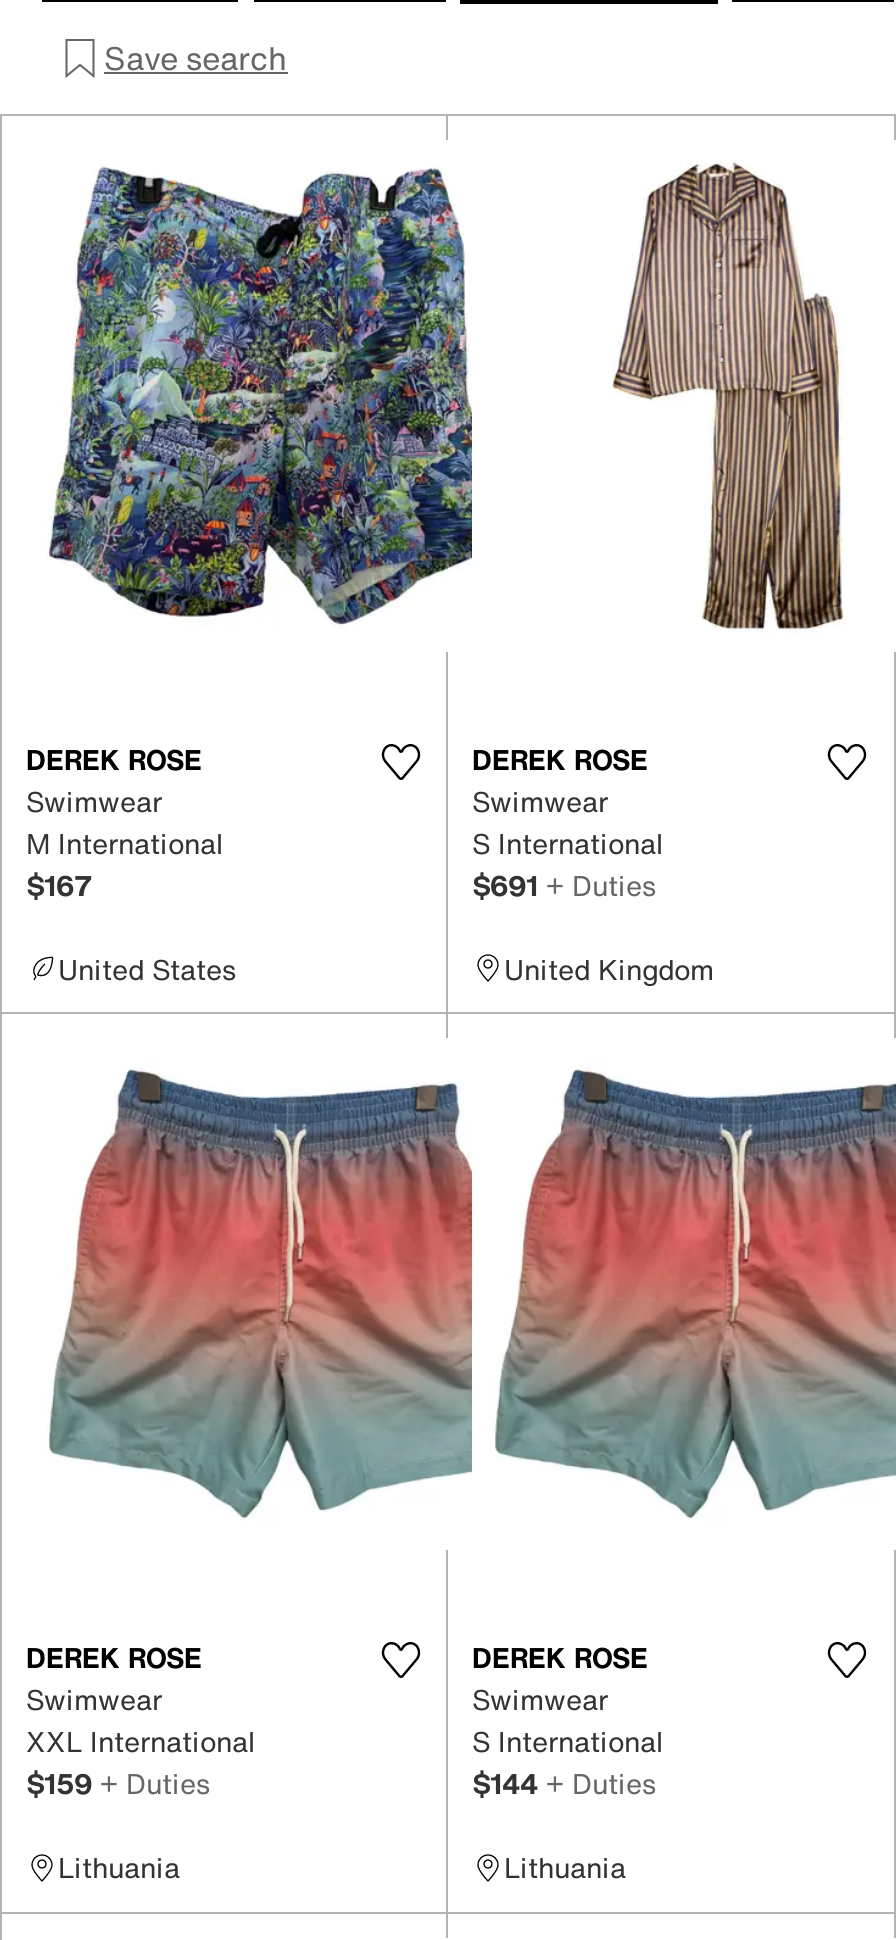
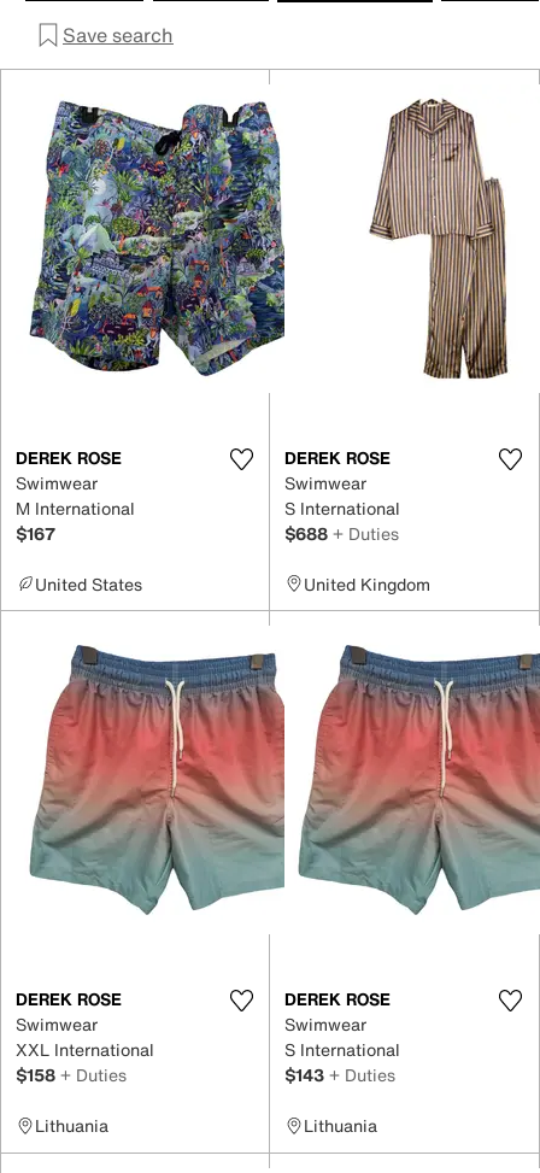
- $691 + Duties
+ $688 + Duties

- $159 + Duties
+ $158 + Duties

- $144 + Duties
+ $143 + Duties
